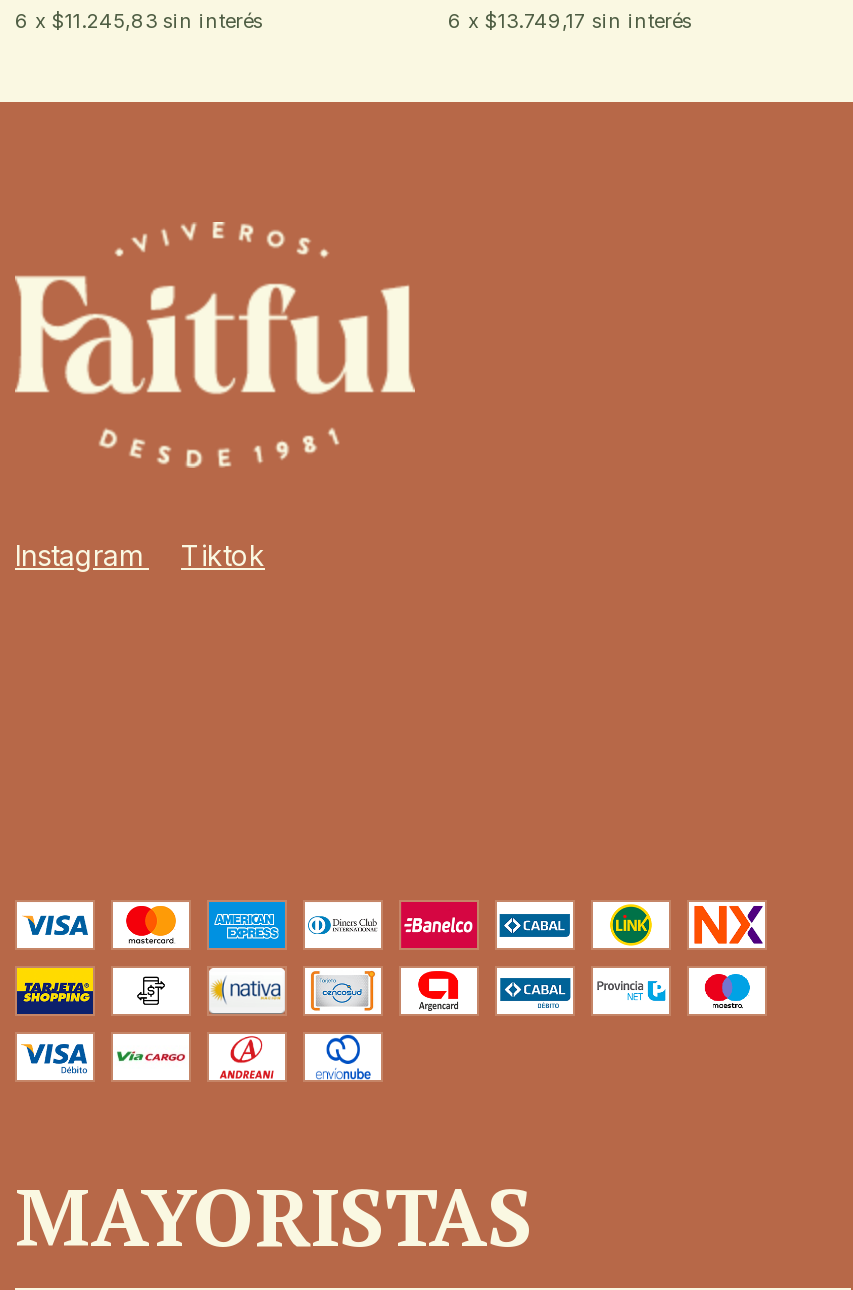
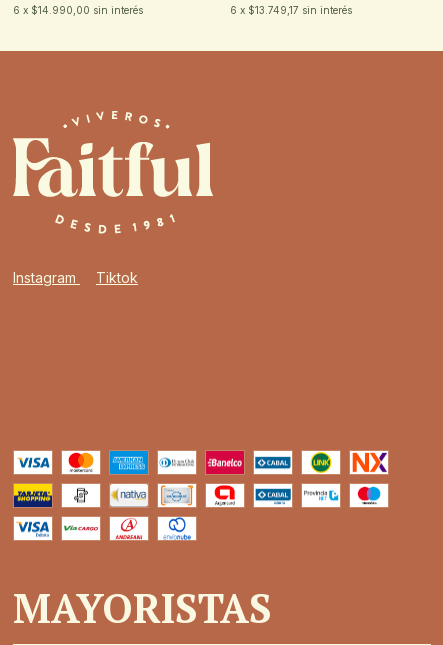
- 6 x $11.245,83 sin interés
+ 6 x $14.990,00 sin interés
